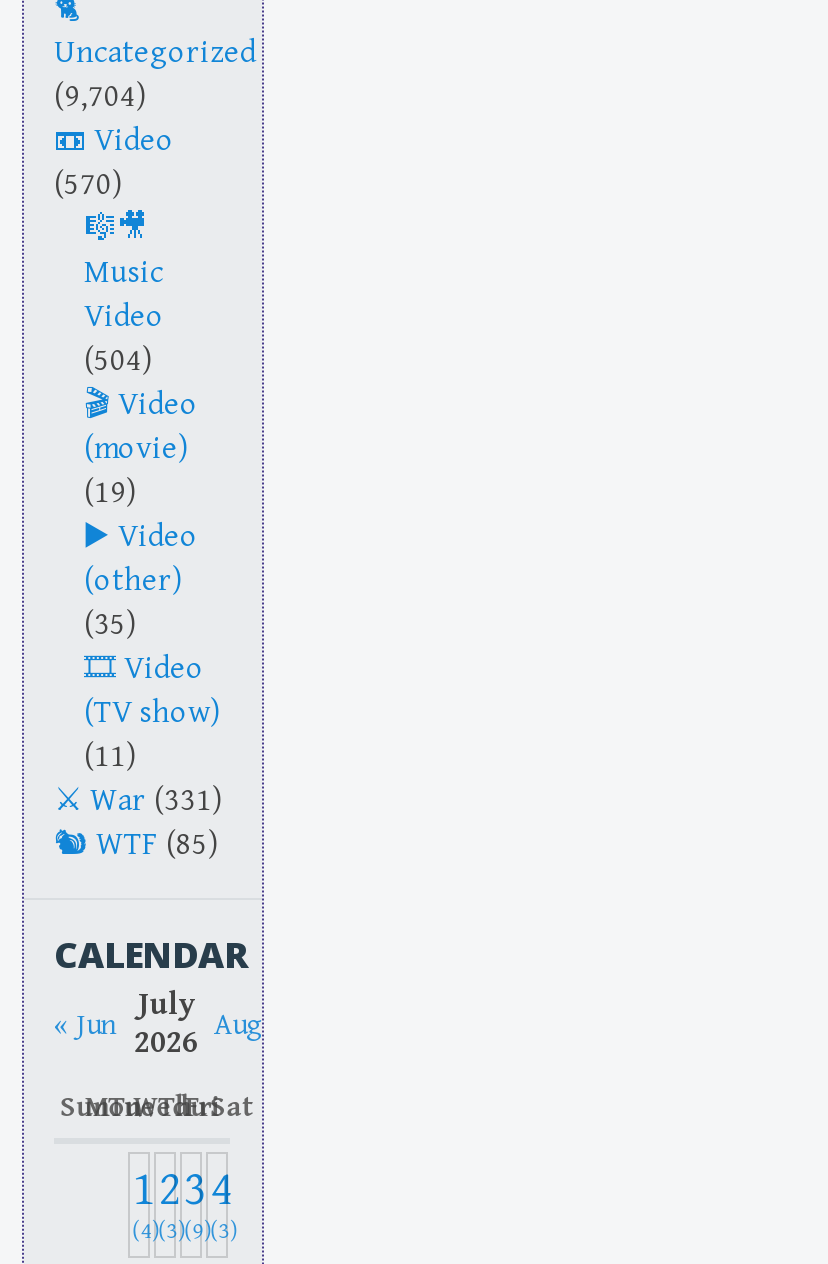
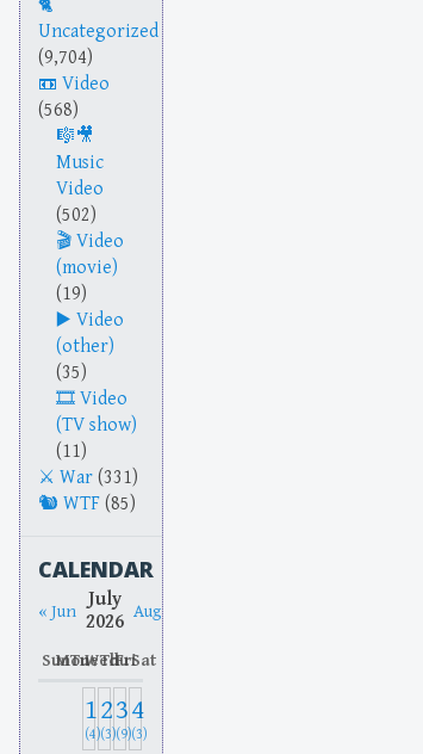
- (570)
+ (568)

- (504)
+ (502)
